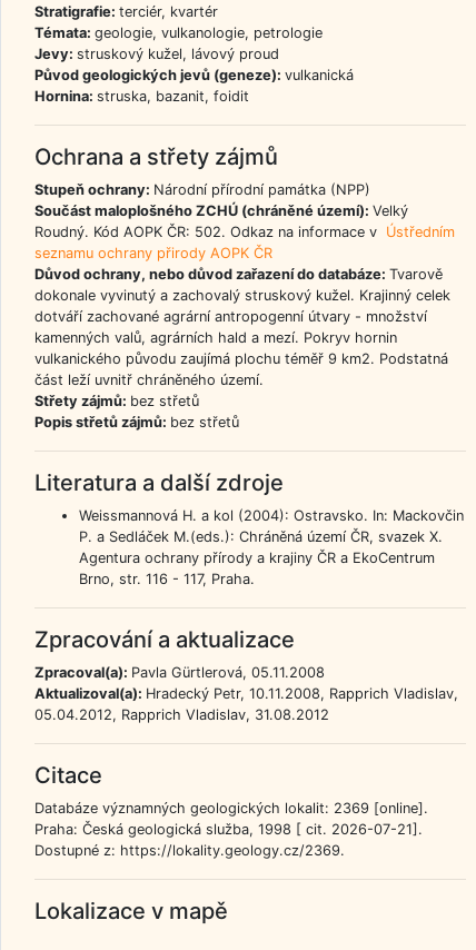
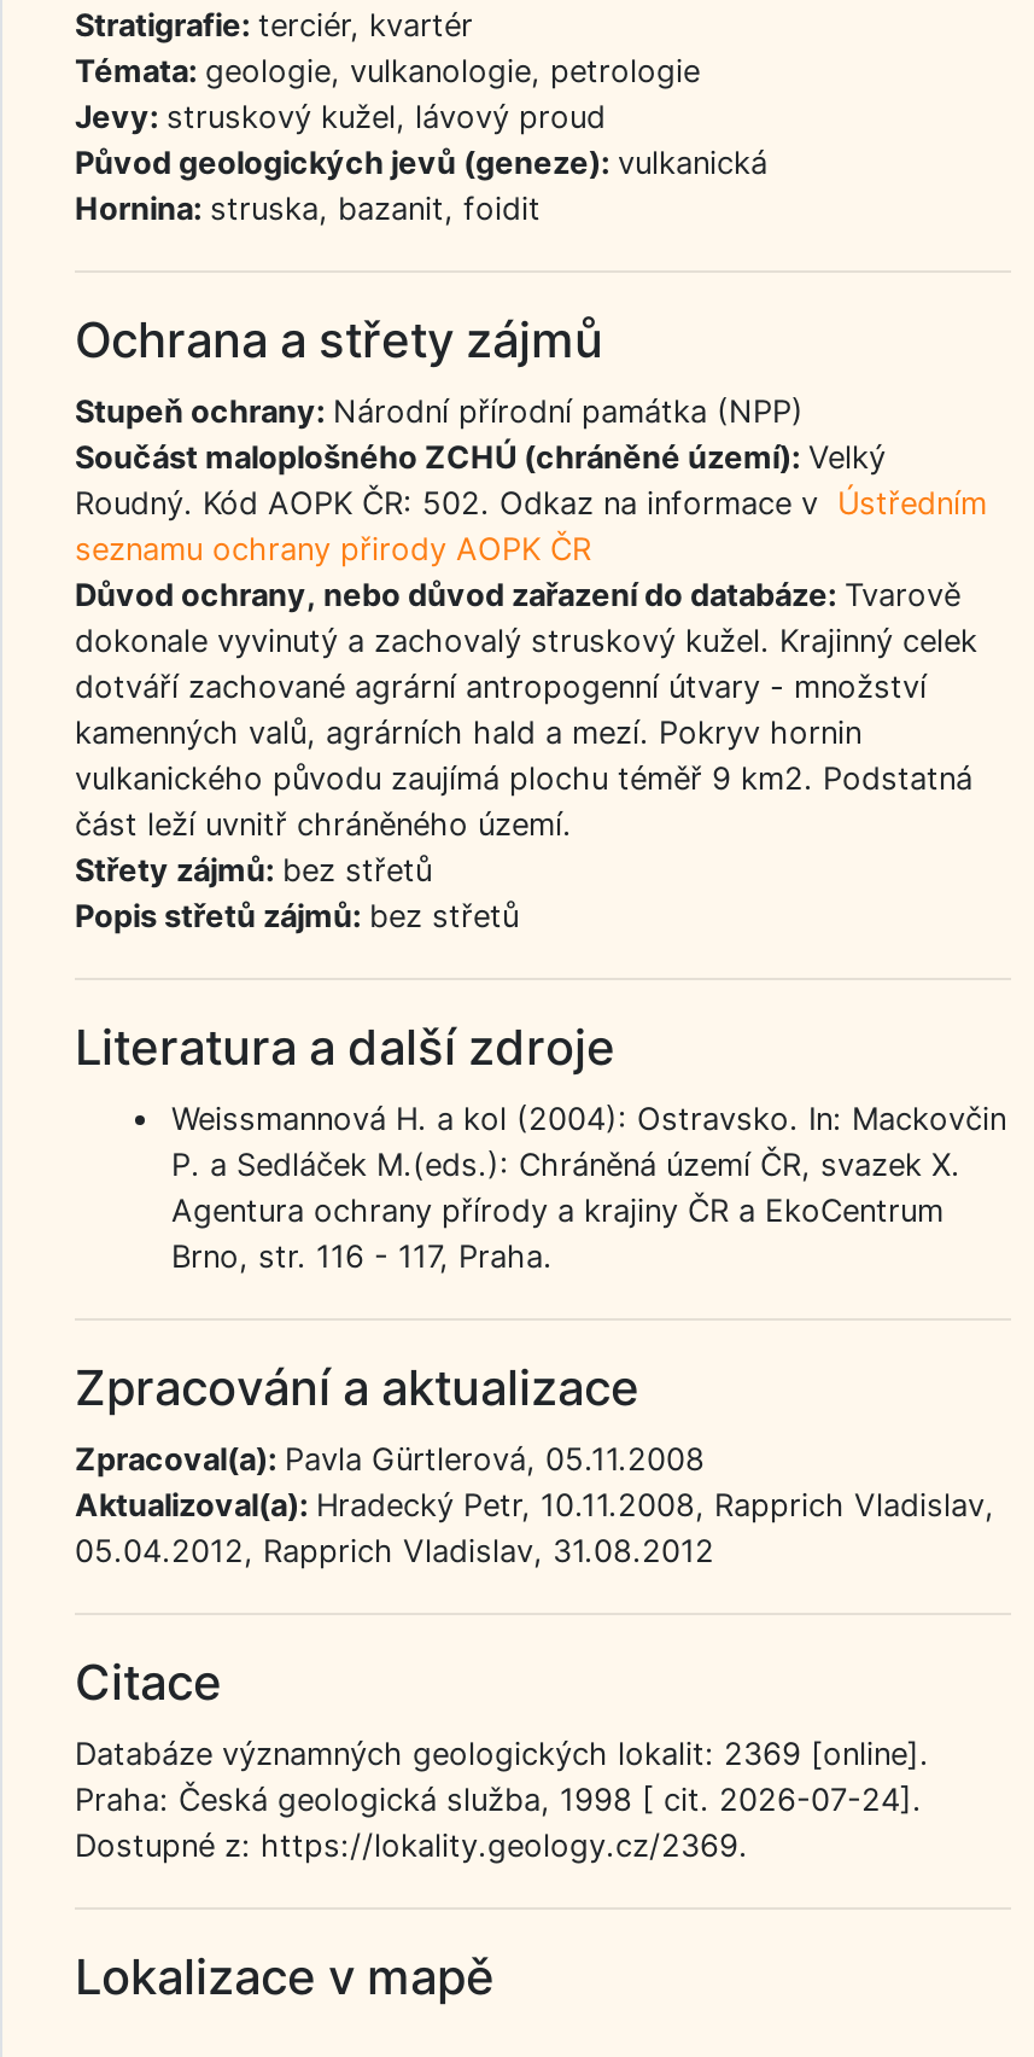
- Praha: Česká geologická služba, 1998 [ cit. 2026-07-21].
+ Praha: Česká geologická služba, 1998 [ cit. 2026-07-24].
